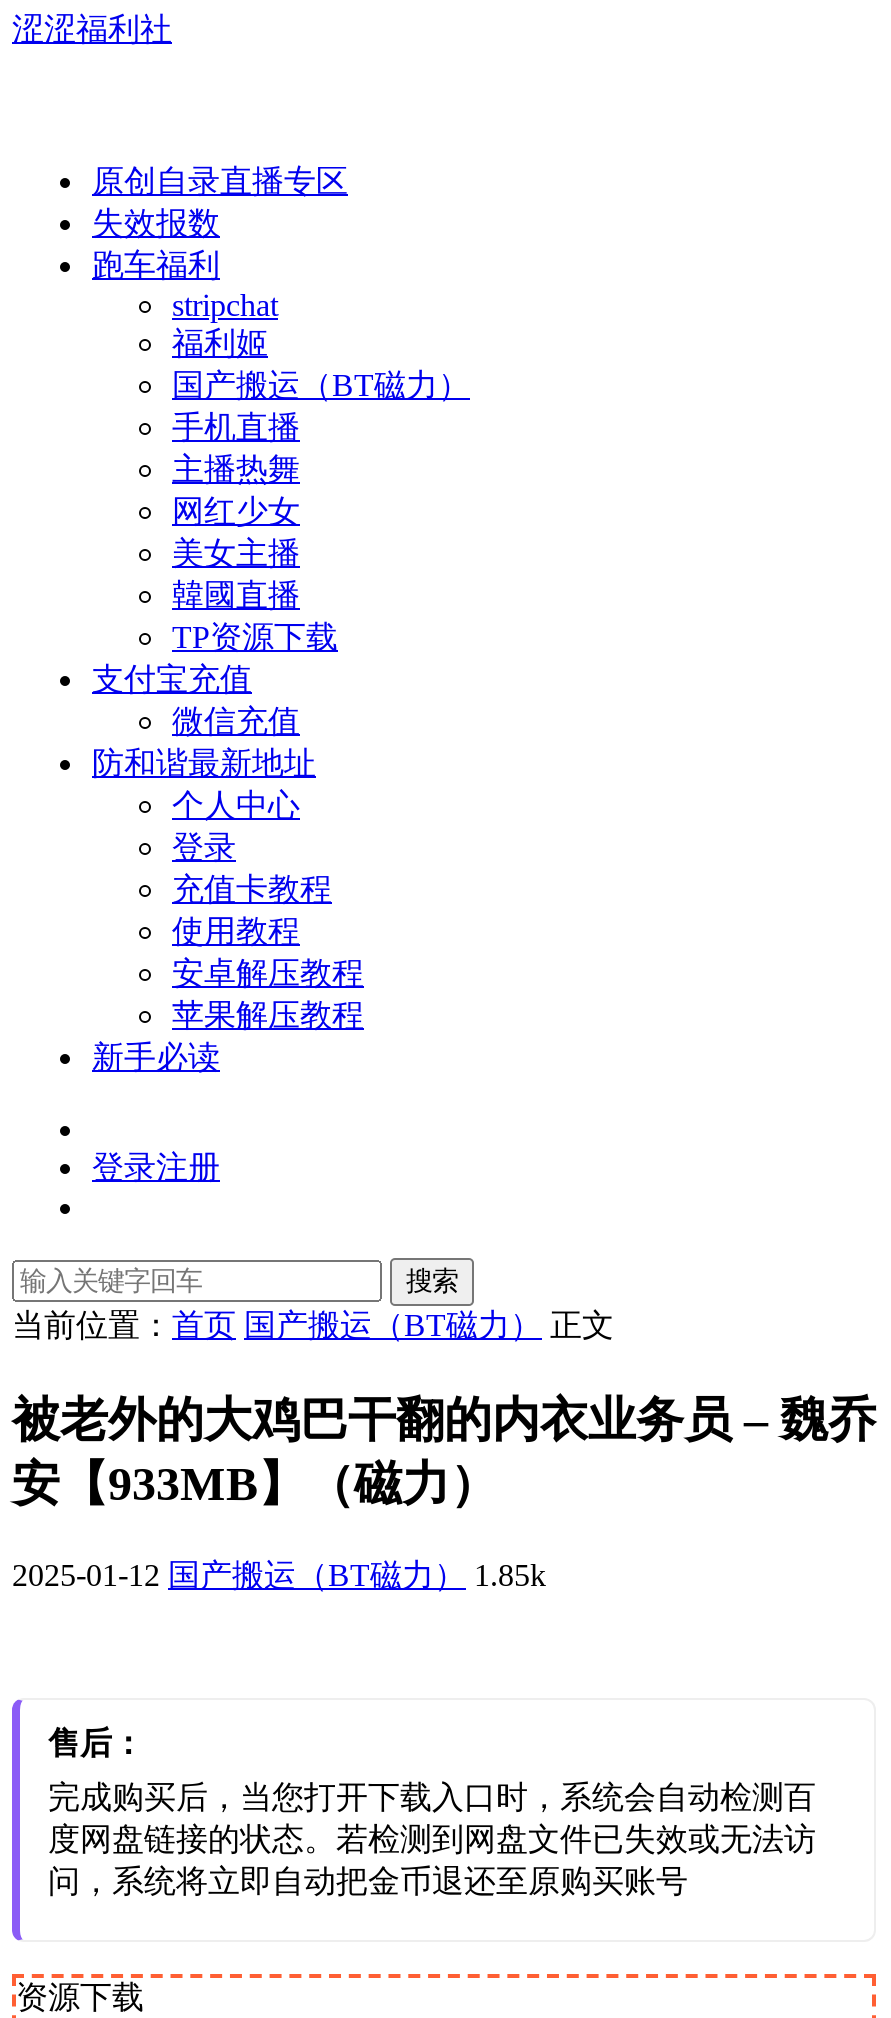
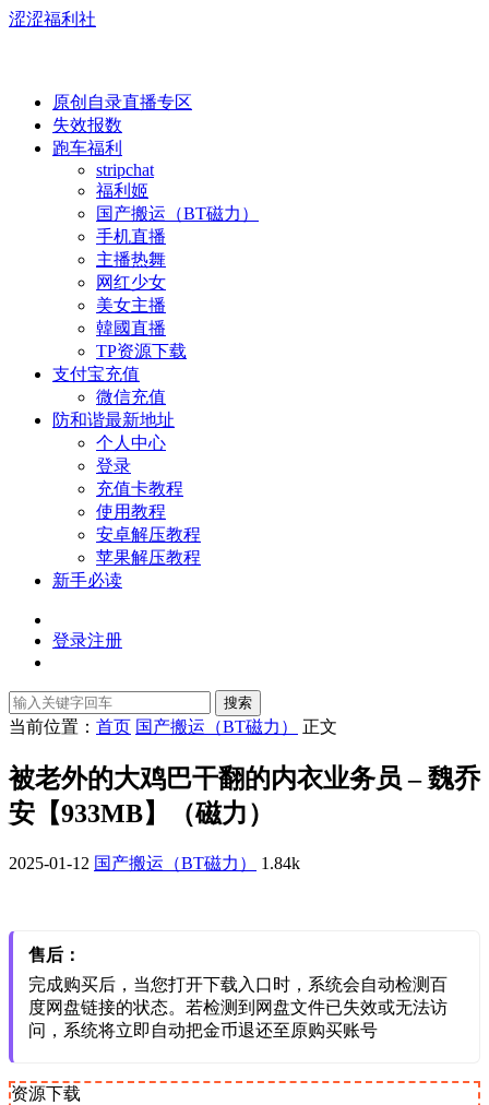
- 2025-01-12 国产搬运（BT磁力） 1.85k
+ 2025-01-12 国产搬运（BT磁力） 1.84k
